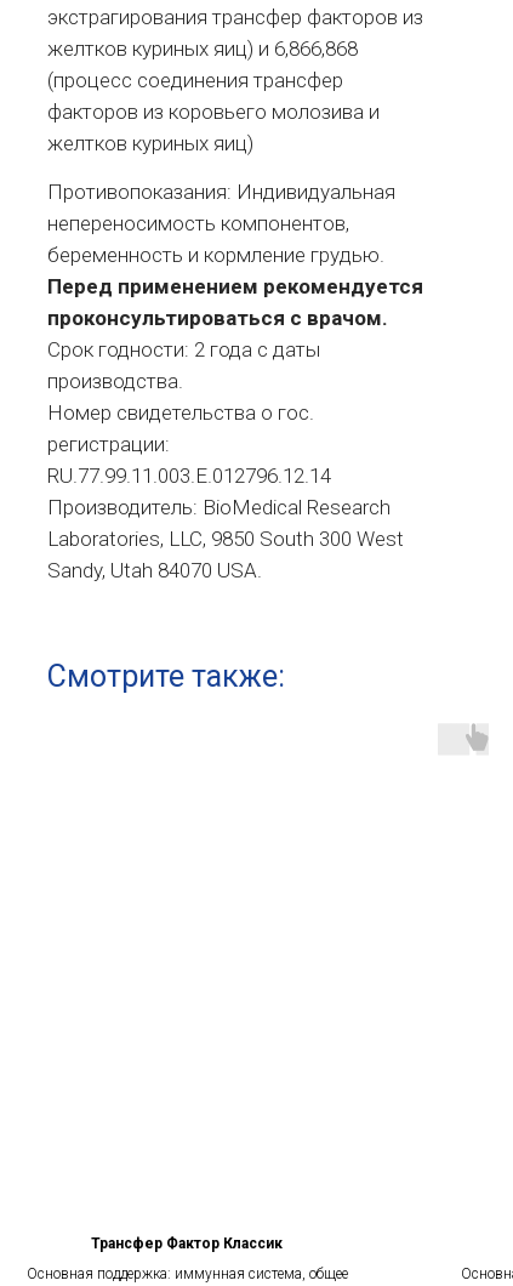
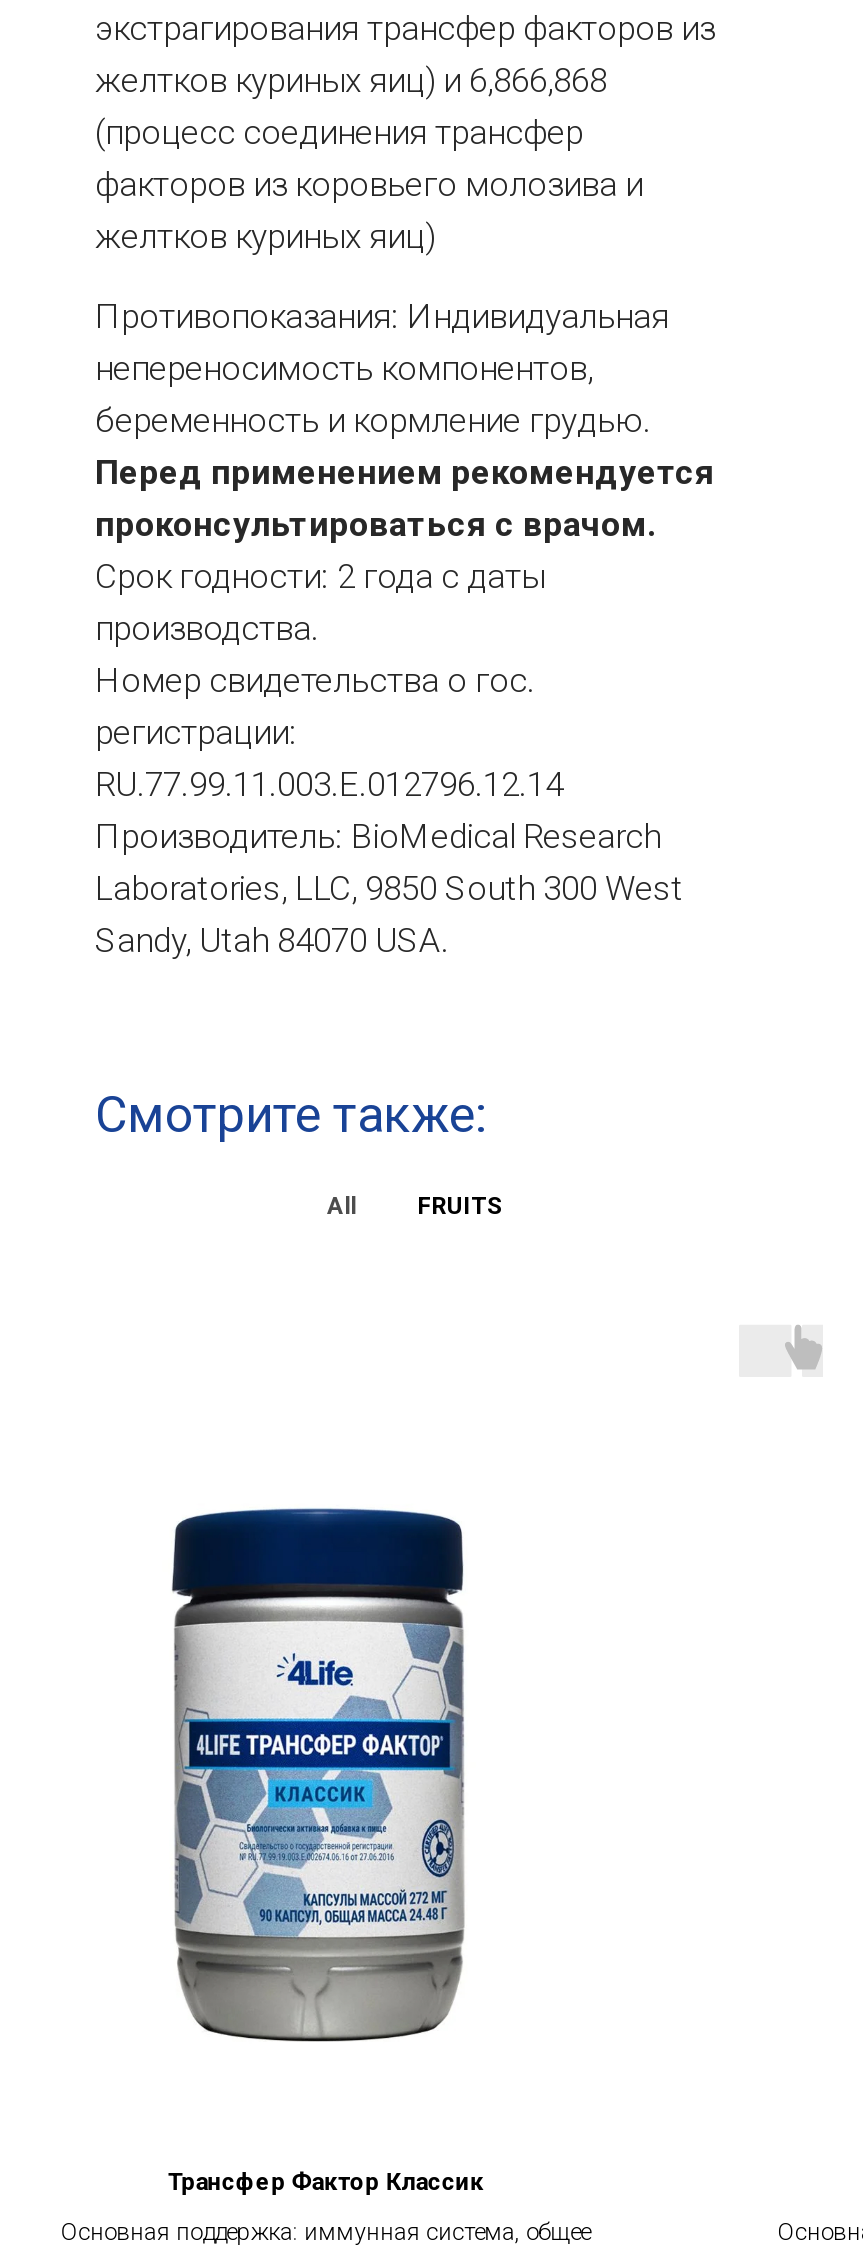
+ [image]

+ All
+ FRUITS
